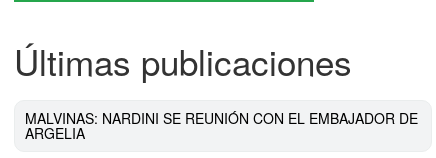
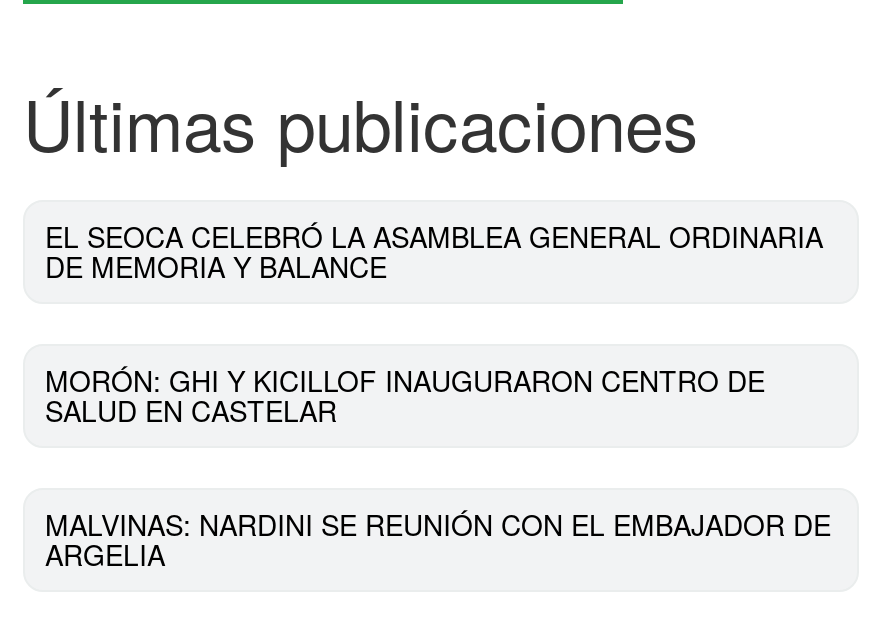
+ EL SEOCA CELEBRÓ LA ASAMBLEA GENERAL ORDINARIA
+ DE MEMORIA Y BALANCE
+ MORÓN: GHI Y KICILLOF INAUGURARON CENTRO DE
+ SALUD EN CASTELAR
